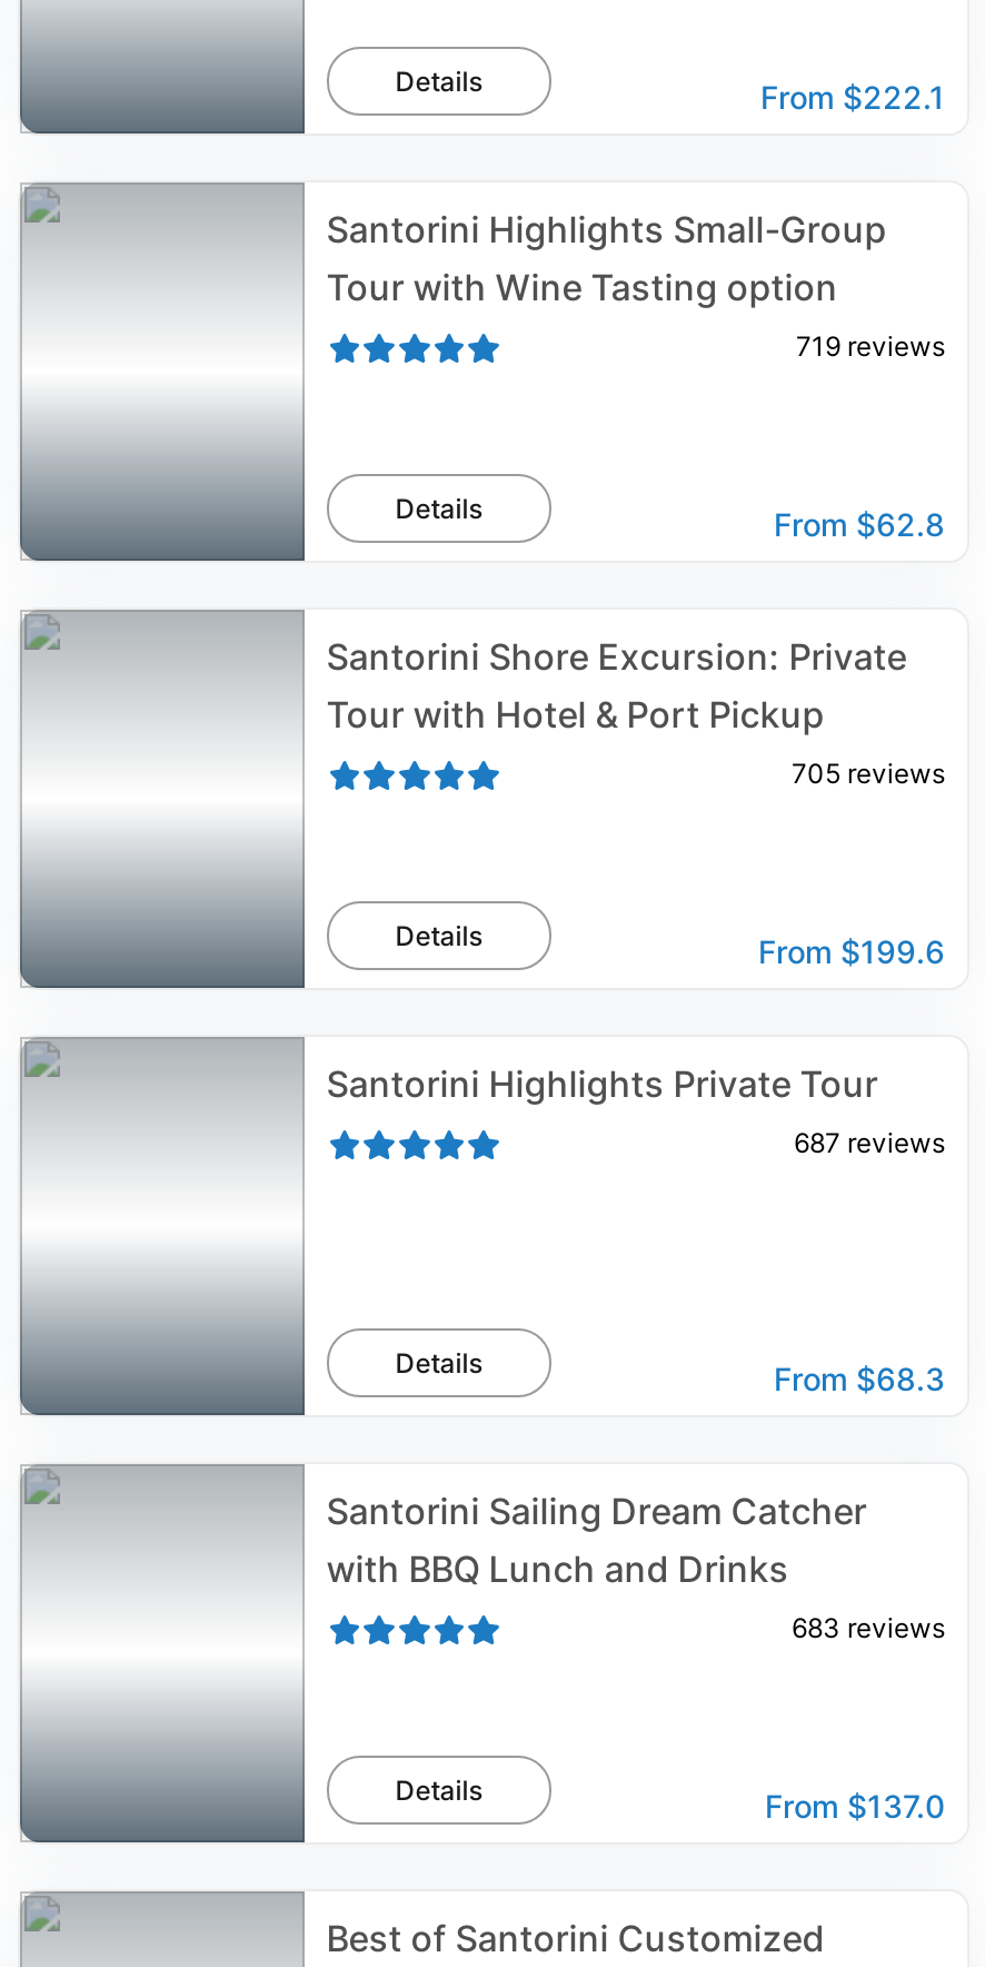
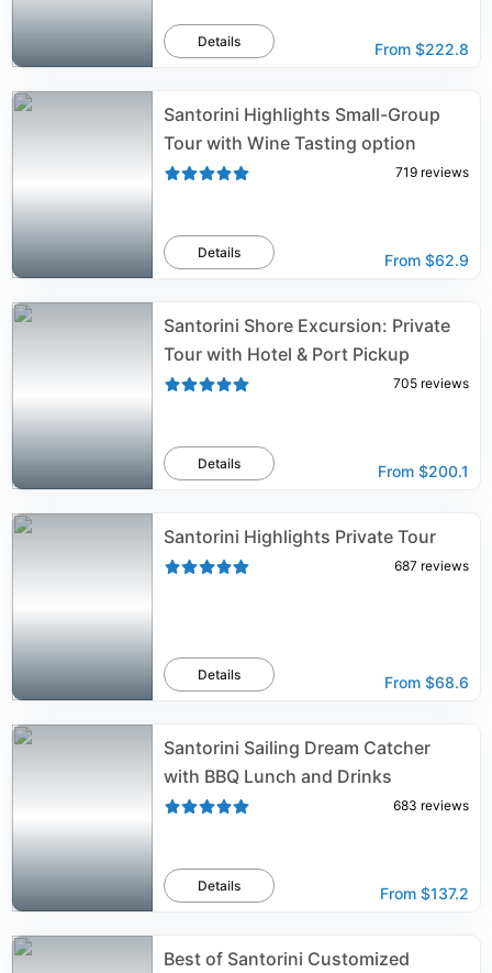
- From $222.1
+ From $222.8

- From $62.8
+ From $62.9

- From $199.6
+ From $200.1

- From $68.3
+ From $68.6

- From $137.0
+ From $137.2
